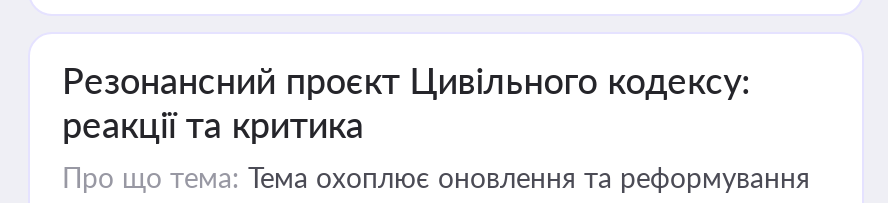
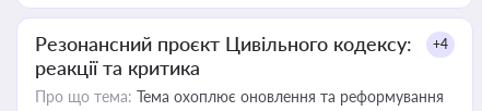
+ +4
